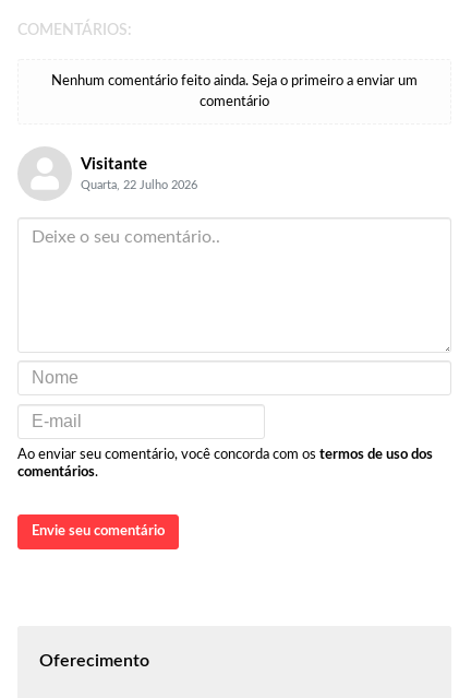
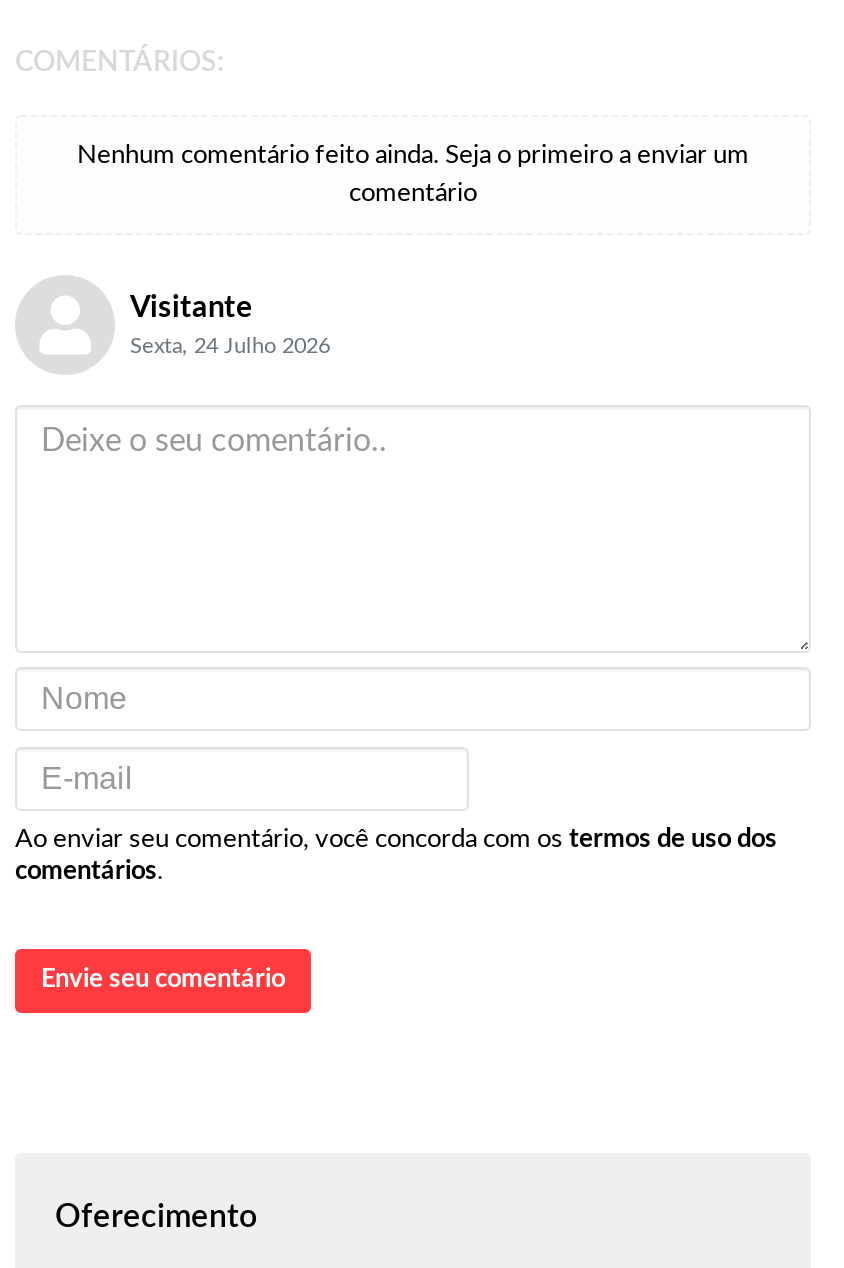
- Quarta, 22 Julho 2026
+ Sexta, 24 Julho 2026
